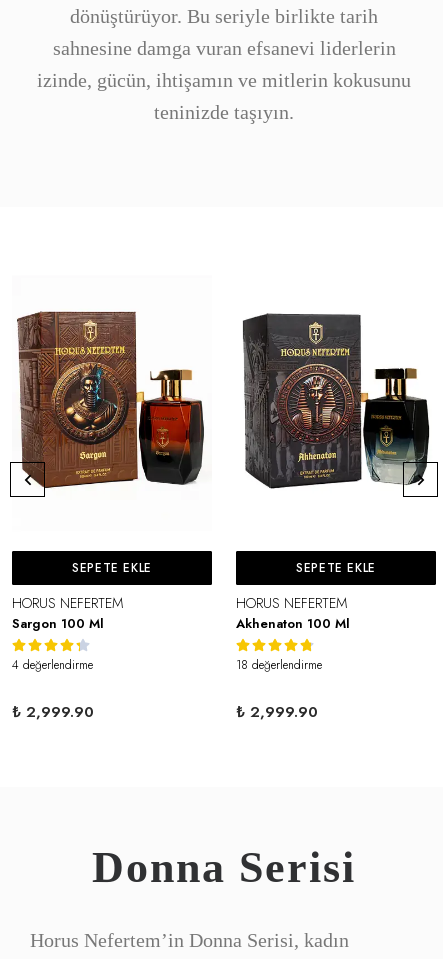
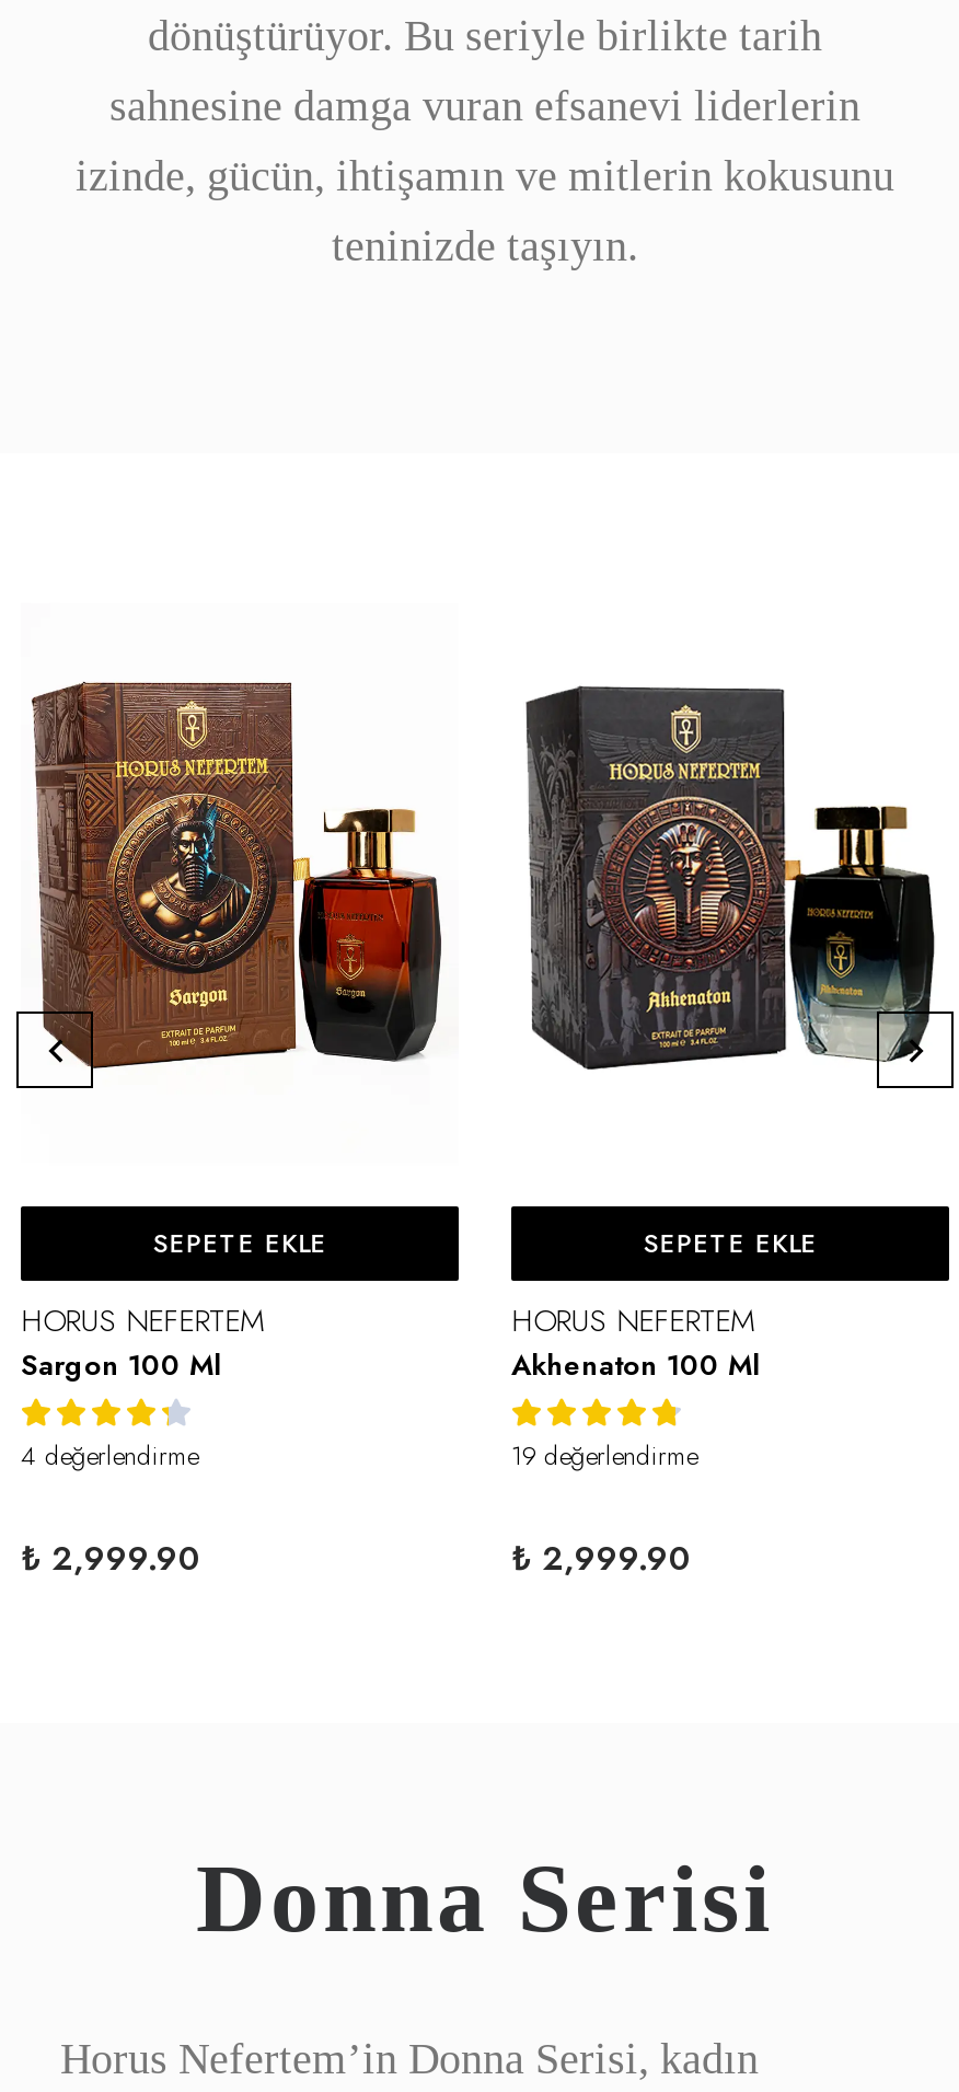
- 18 değerlendirme
+ 19 değerlendirme
